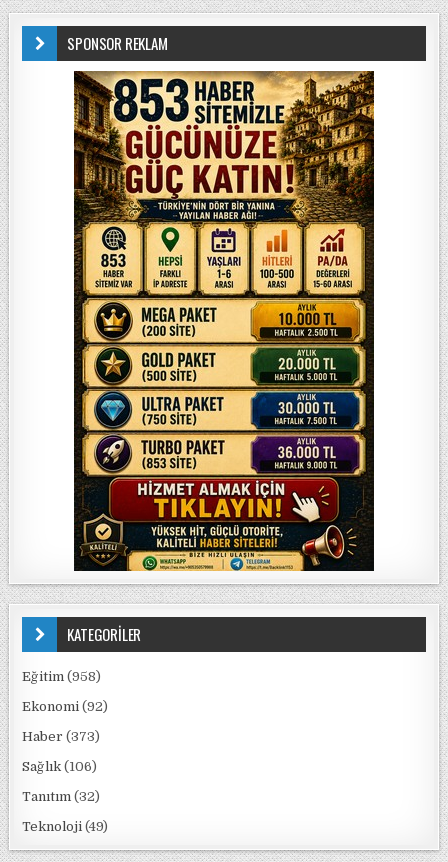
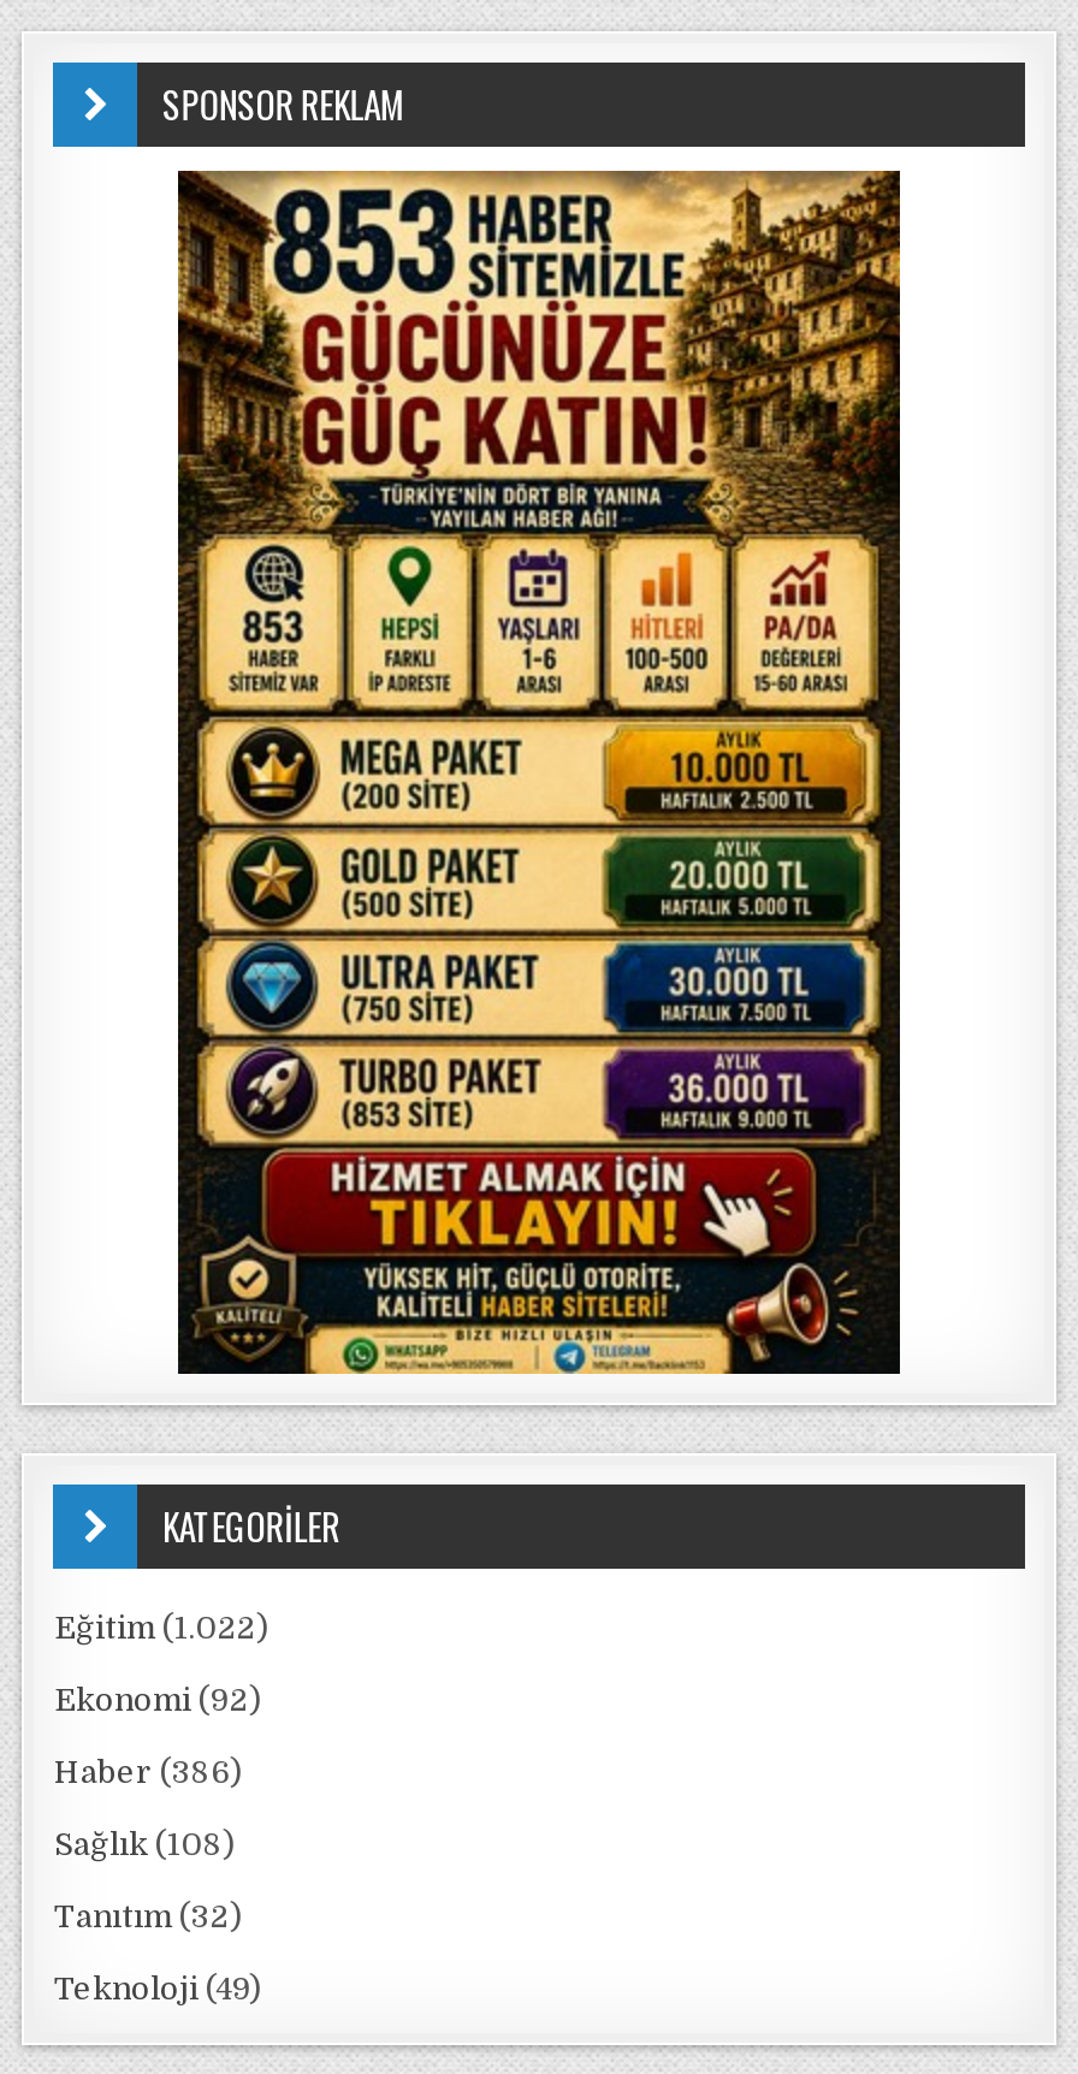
- Eğitim (958)
+ Eğitim (1.022)

- Haber (373)
+ Haber (386)

- Sağlık (106)
+ Sağlık (108)
